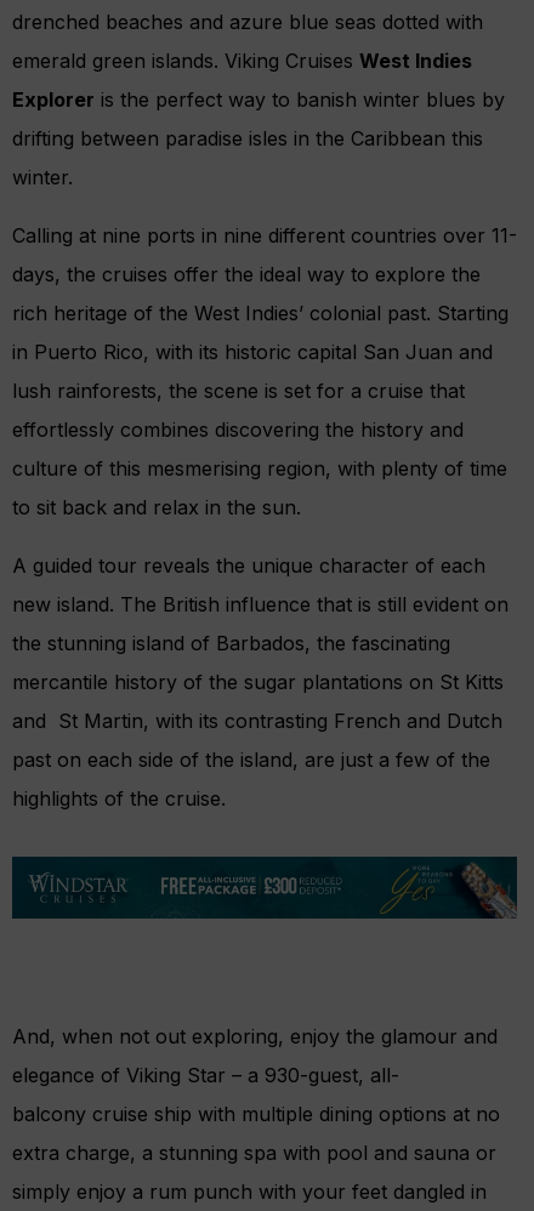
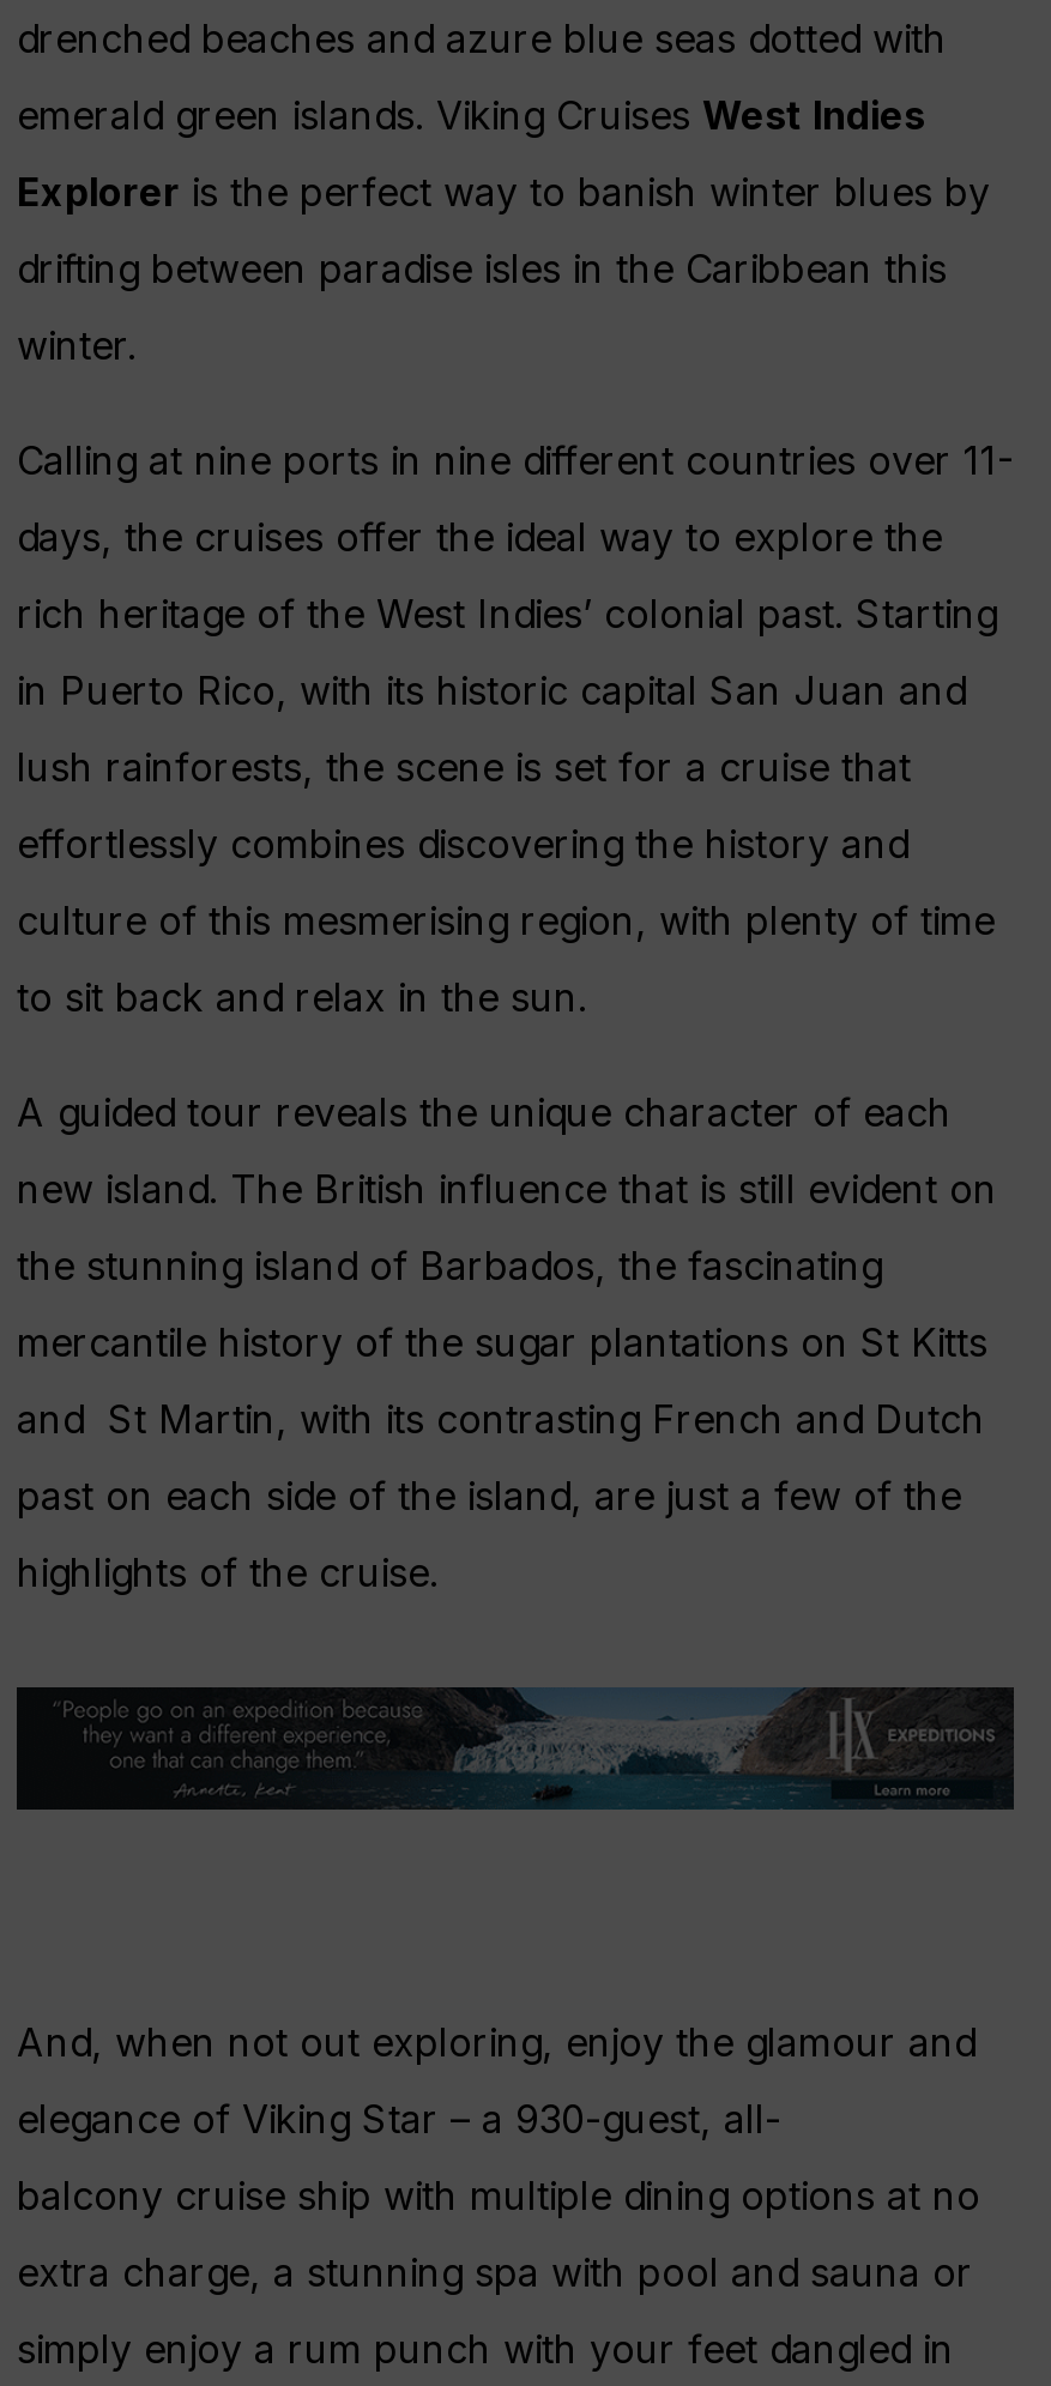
- [image]
+ [image]
